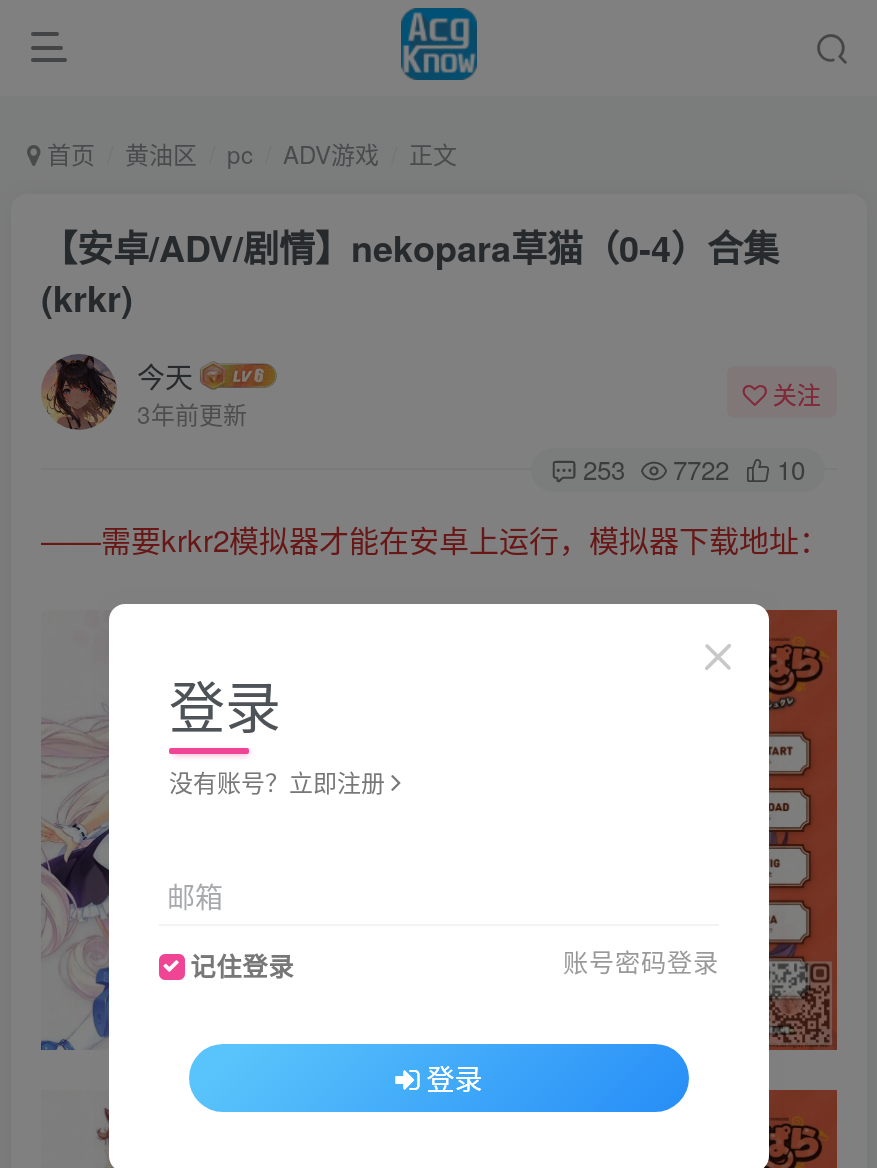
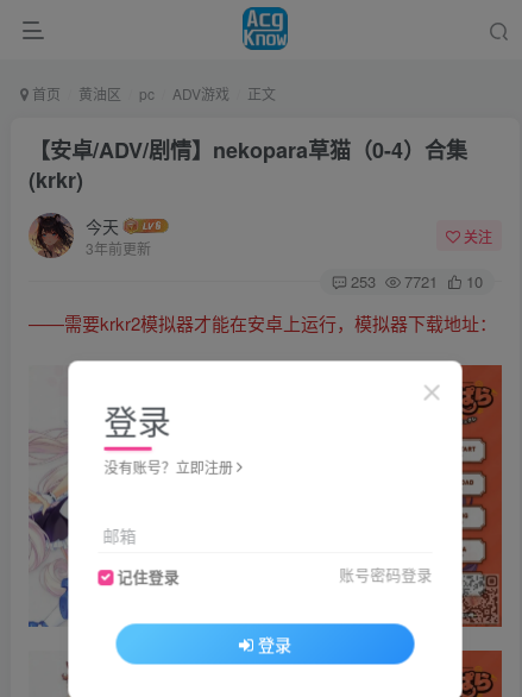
- 253 7722 10
+ 253 7721 10
